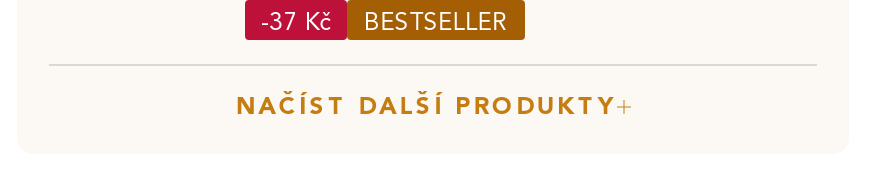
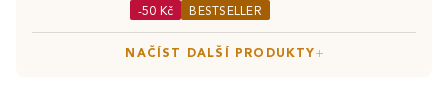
- -37 Kč BESTSELLER
+ -50 Kč BESTSELLER
